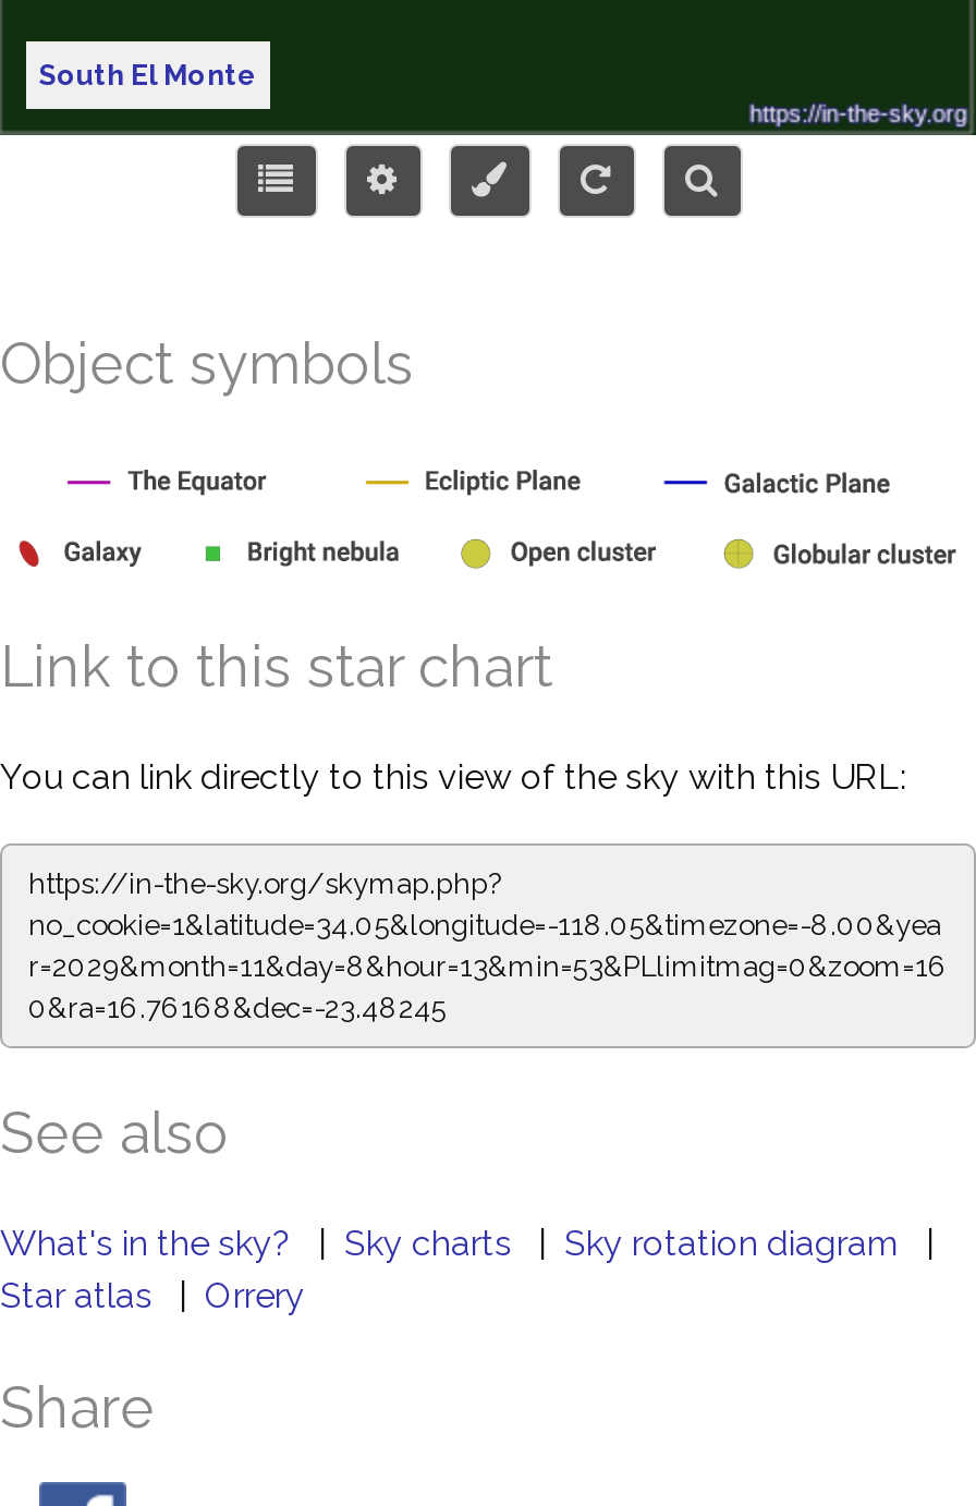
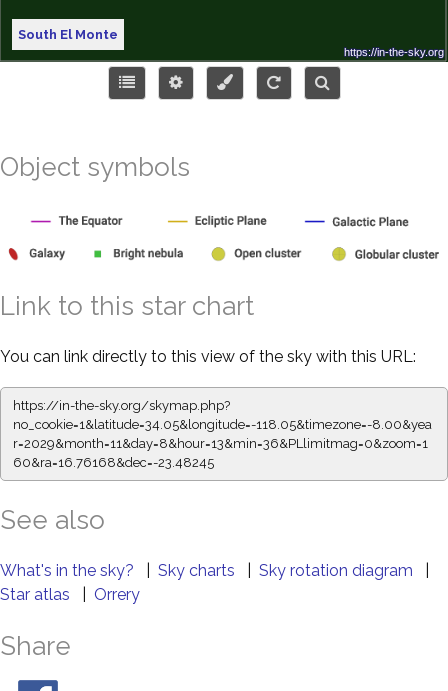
- r=2029&month=11&day=8&hour=13&min=53&PLlimitmag=0&zoom=16
- 0&ra=16.76168&dec=-23.48245
+ r=2029&month=11&day=8&hour=13&min=36&PLlimitmag=0&zoom=1
+ 60&ra=16.76168&dec=-23.48245
